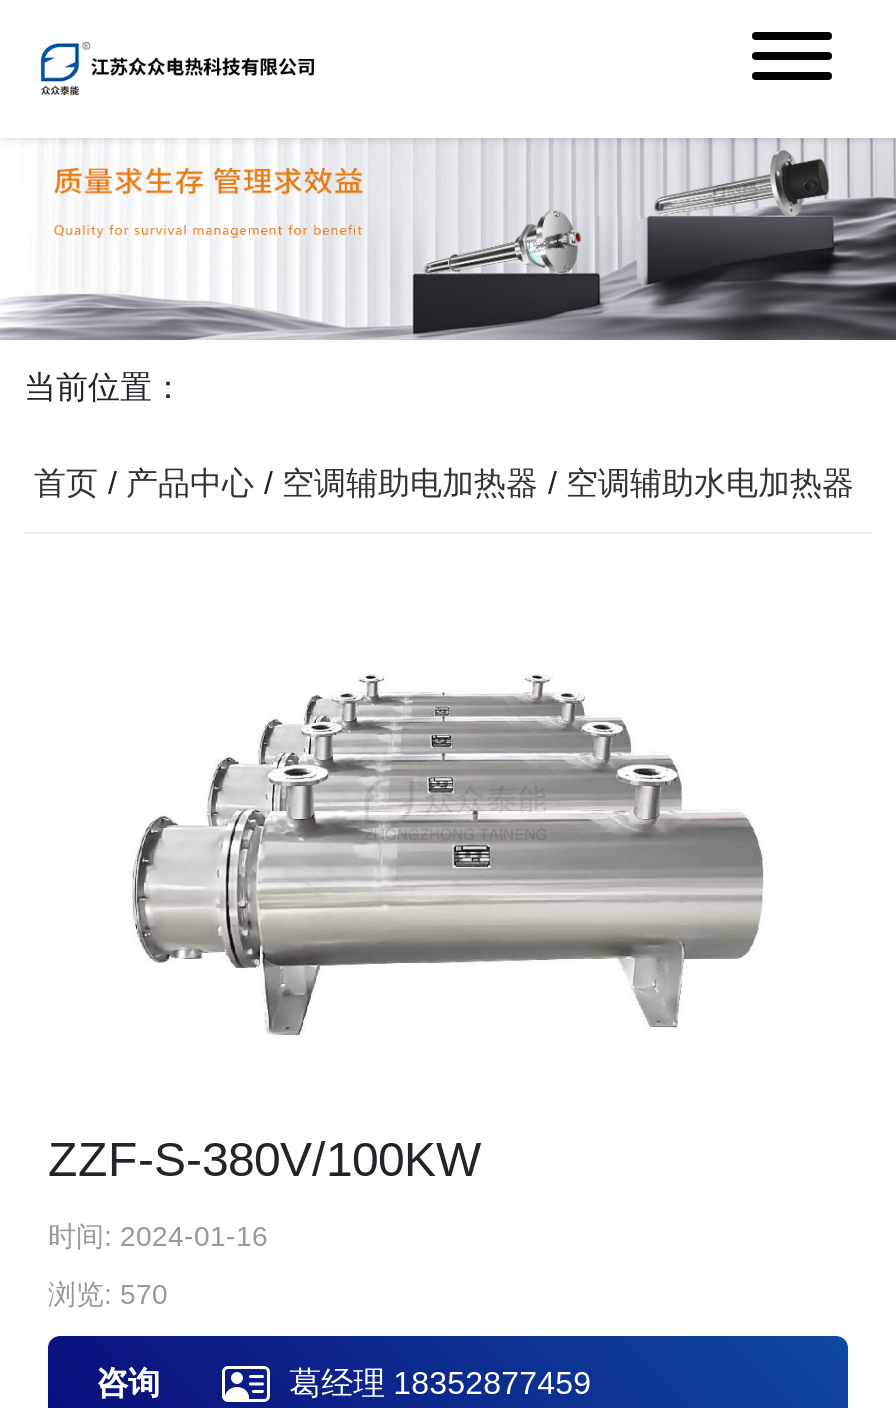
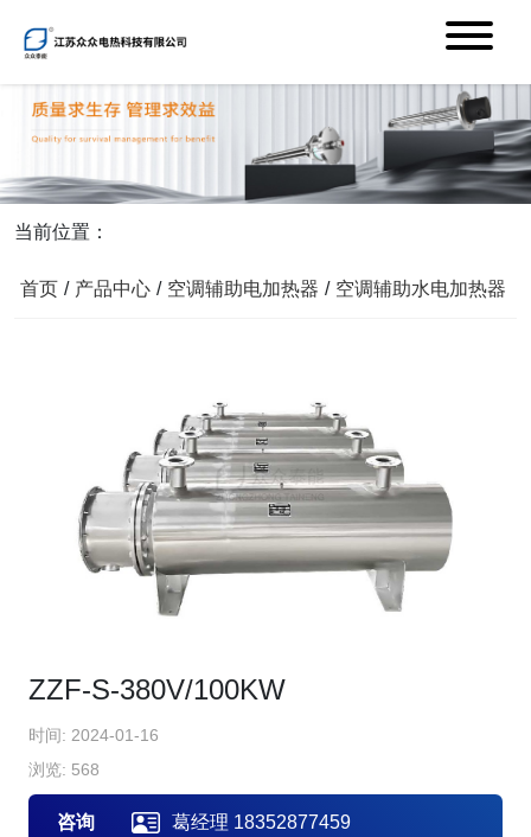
- 浏览: 570
+ 浏览: 568
